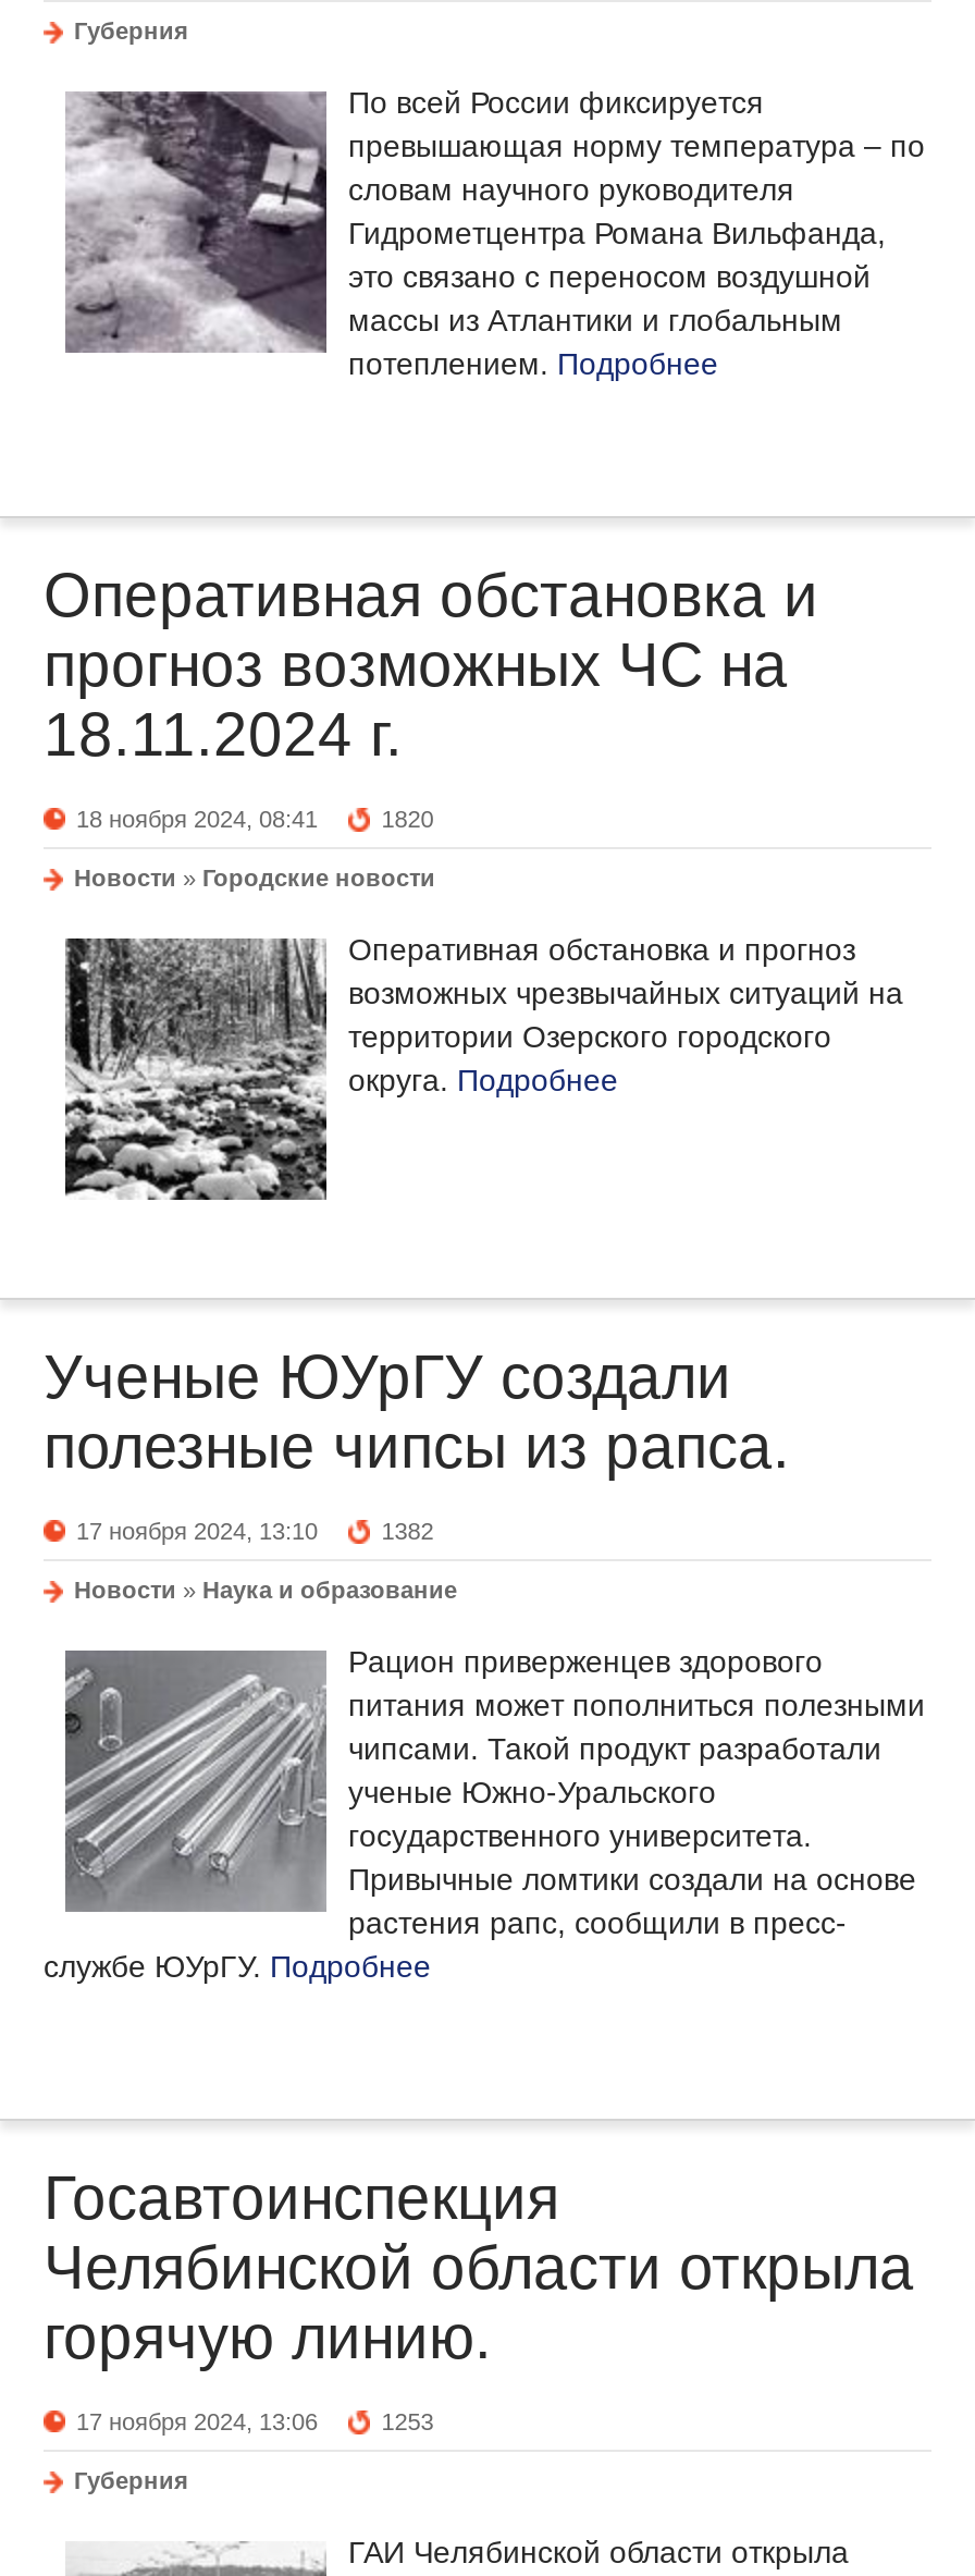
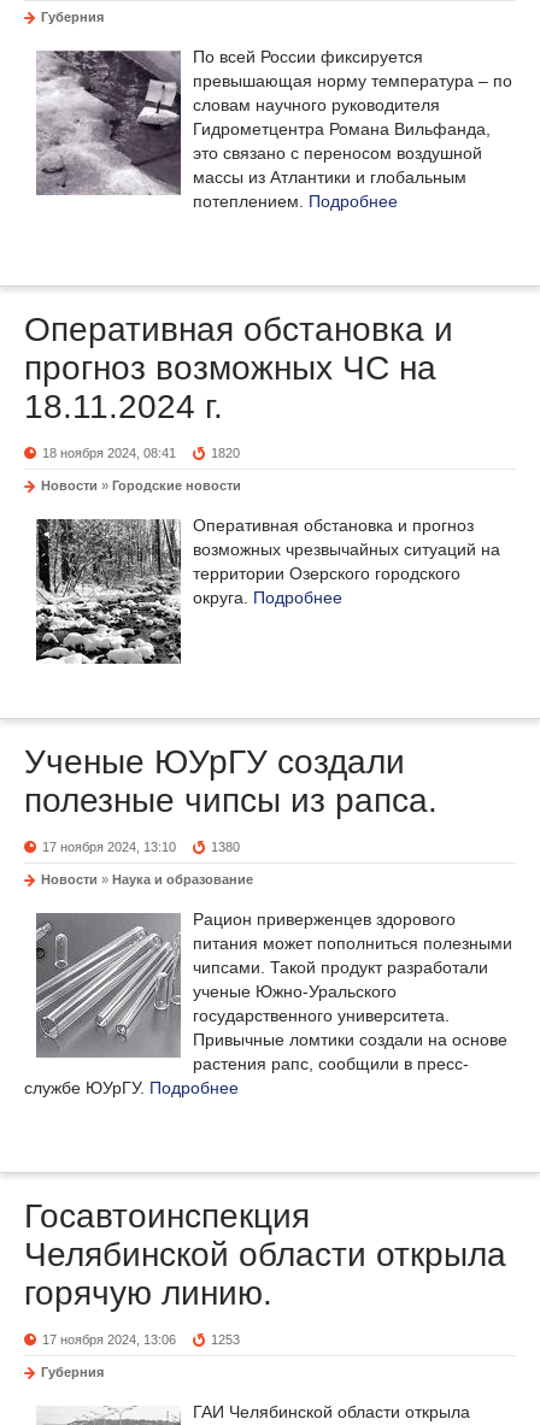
- 1382
+ 1380
